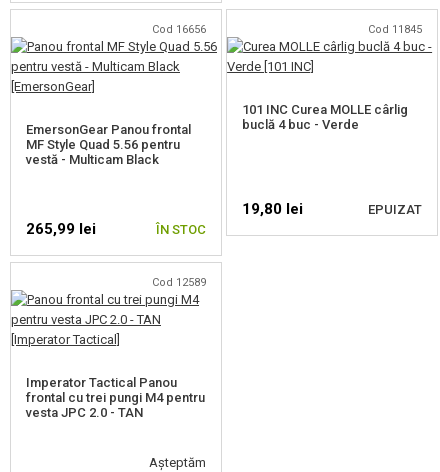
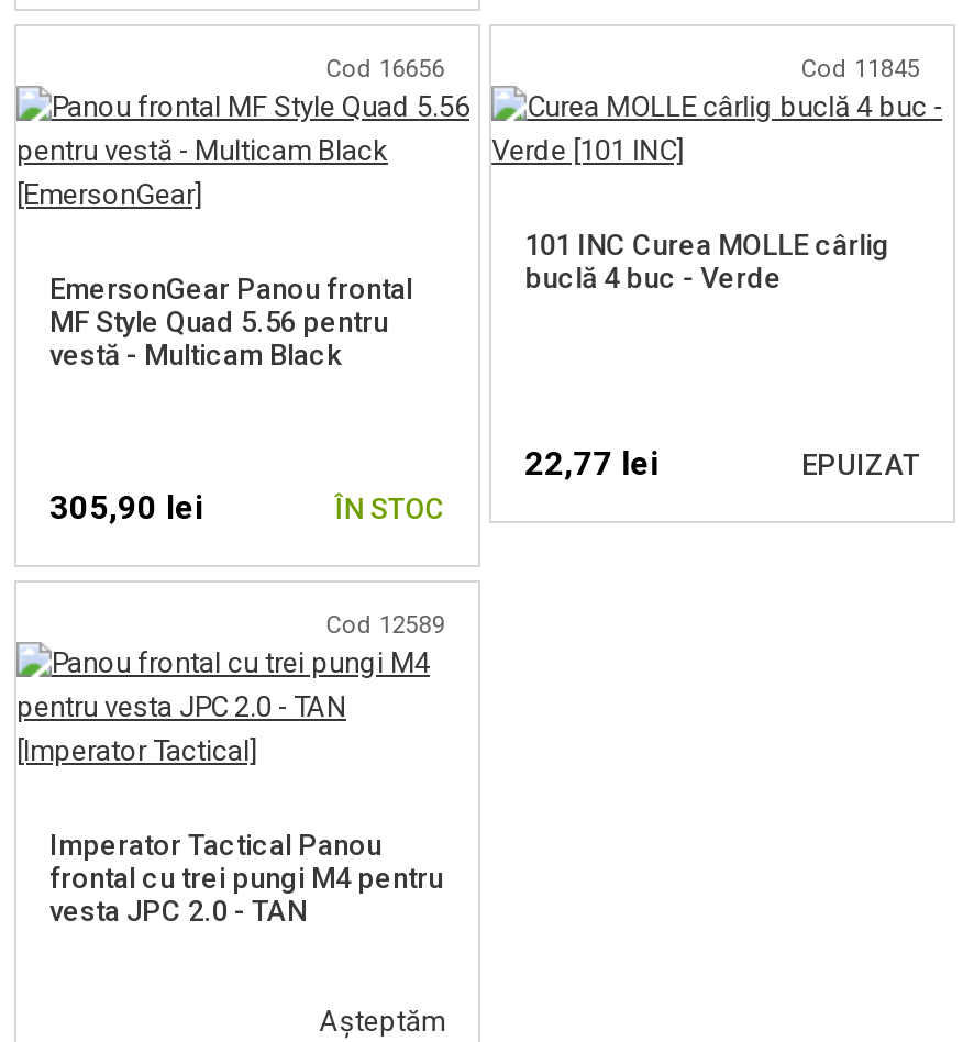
- 19,80 lei
+ 22,77 lei

- 265,99 lei
+ 305,90 lei
